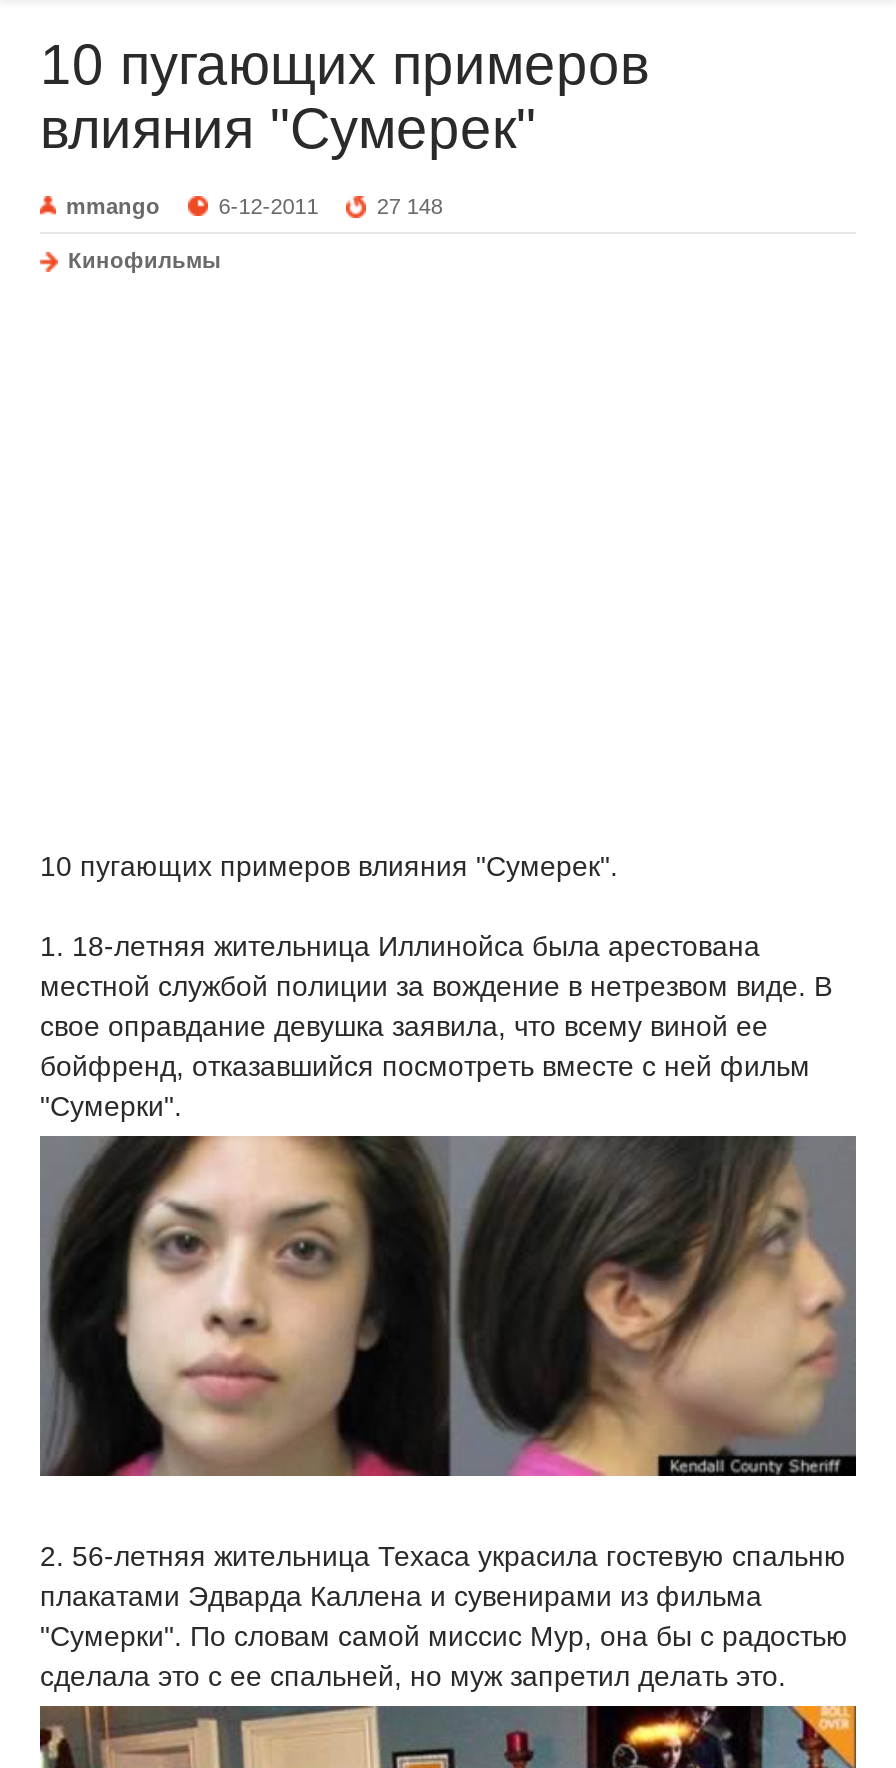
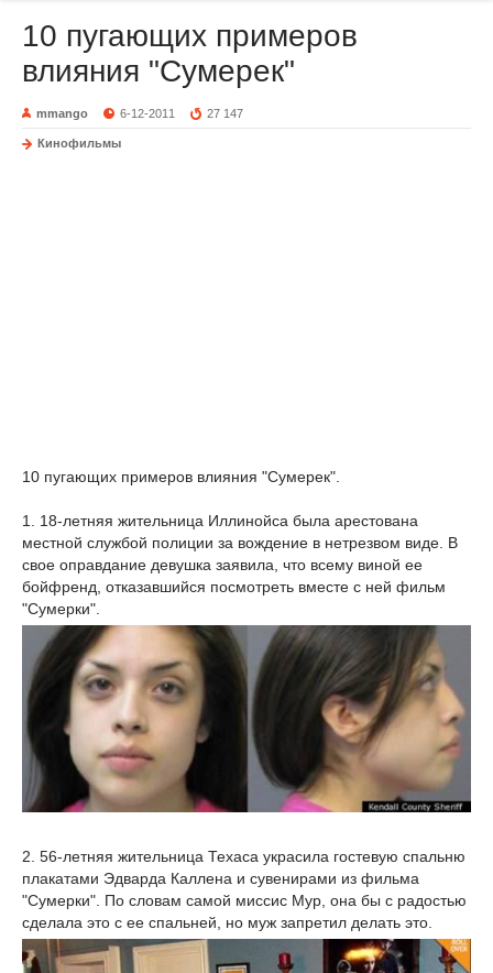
- 27 148
+ 27 147
